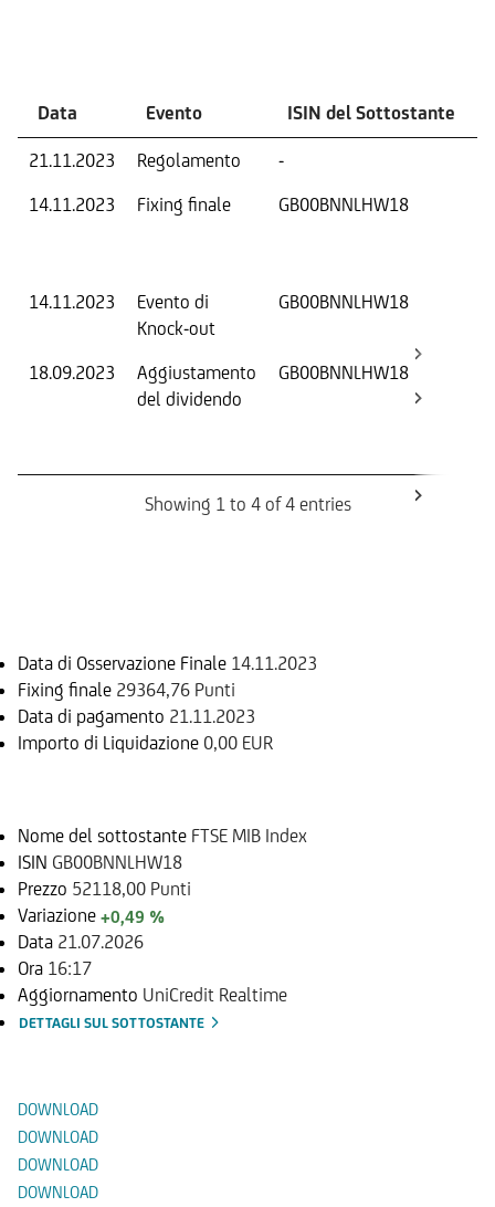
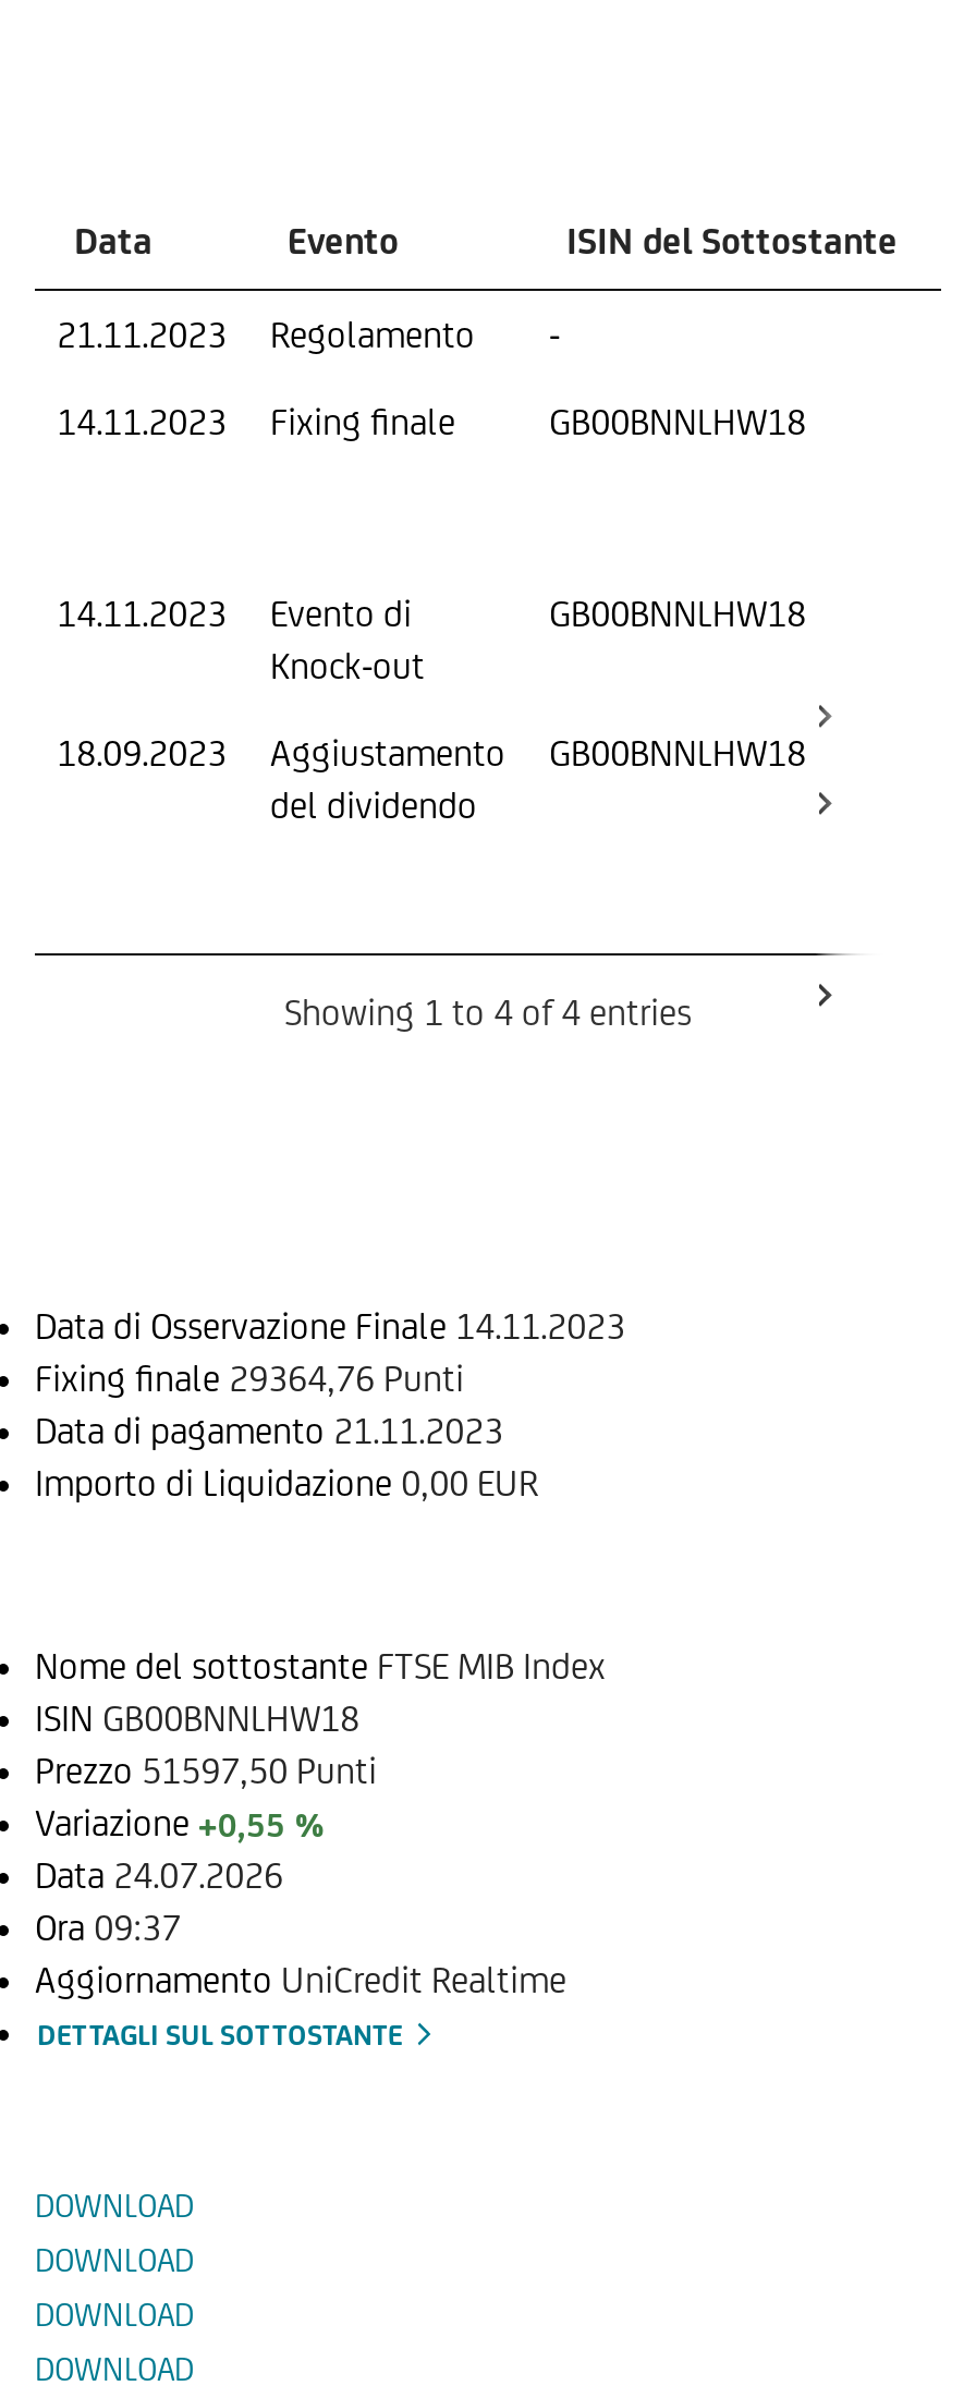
- Prezzo 52118,00 Punti
+ Prezzo 51597,50 Punti

- Variazione +0,49 %
+ Variazione +0,55 %

- Data 21.07.2026
+ Data 24.07.2026

- Ora 16:17
+ Ora 09:37
